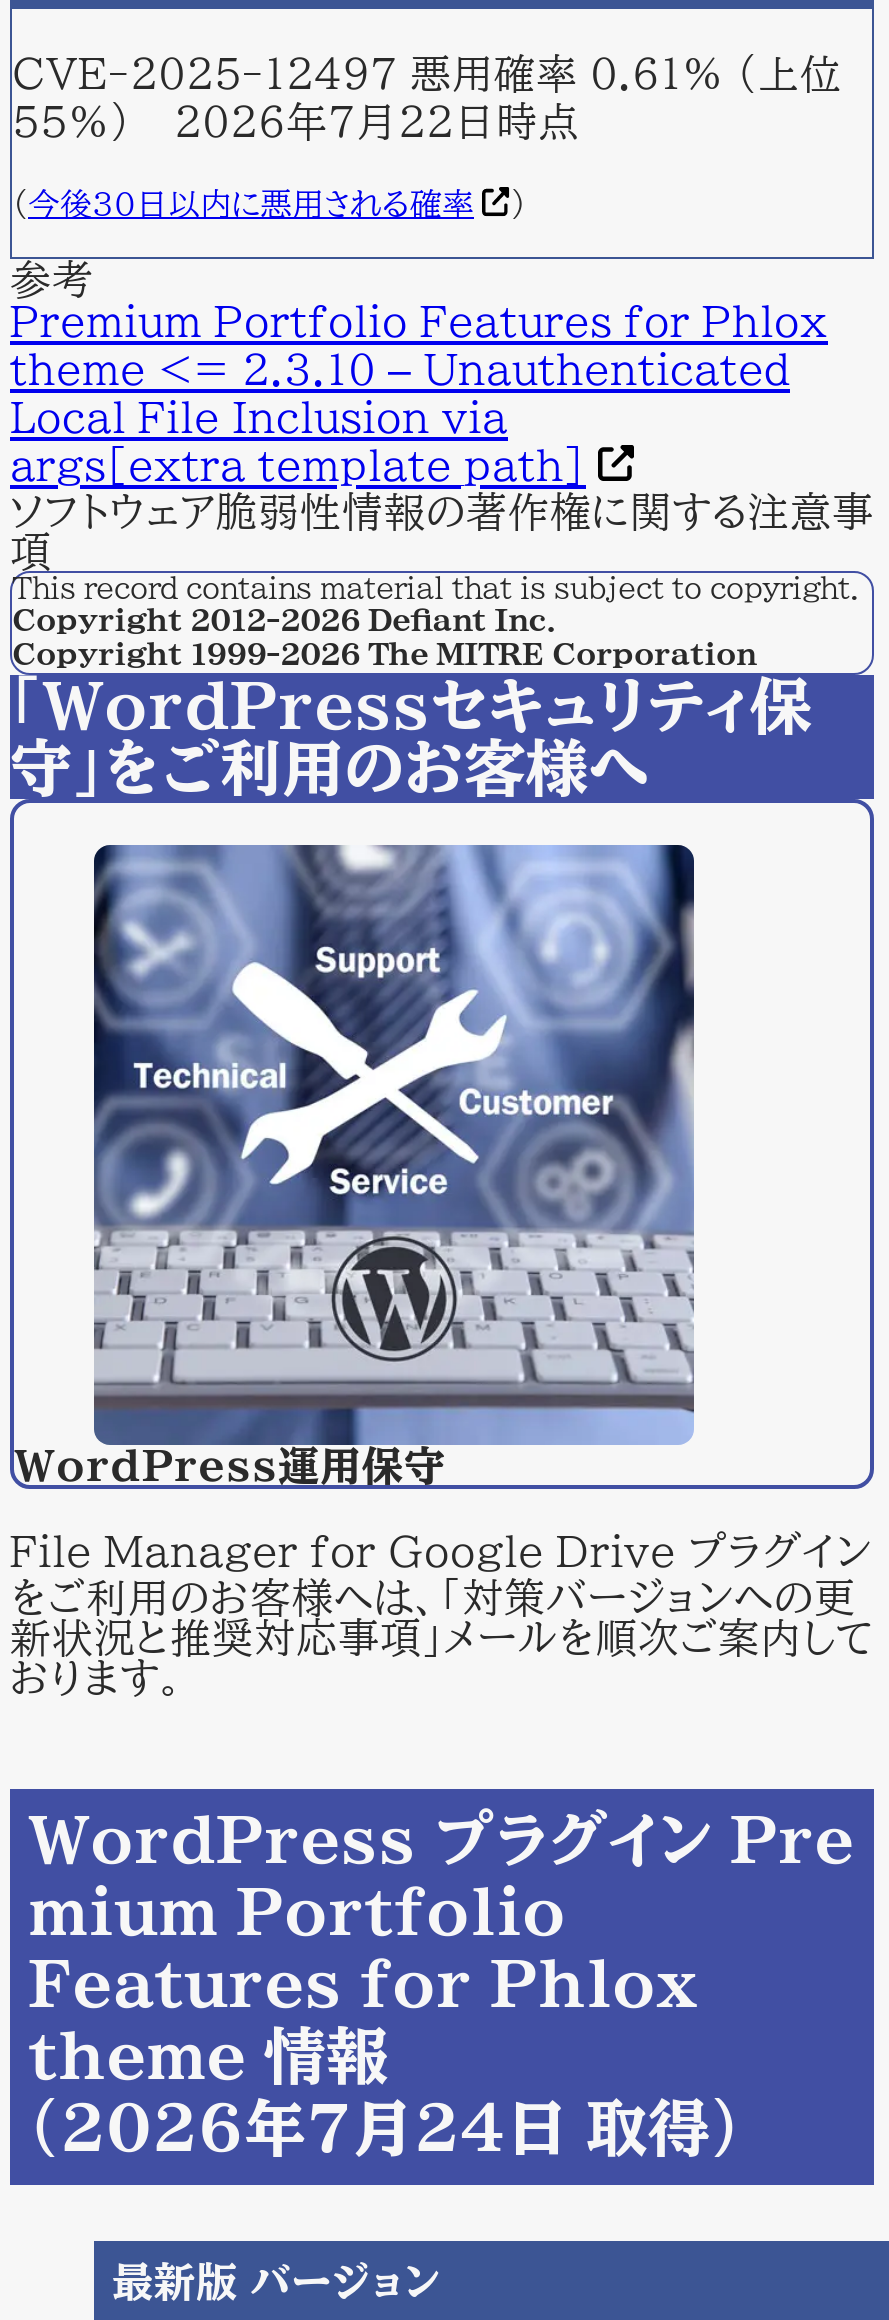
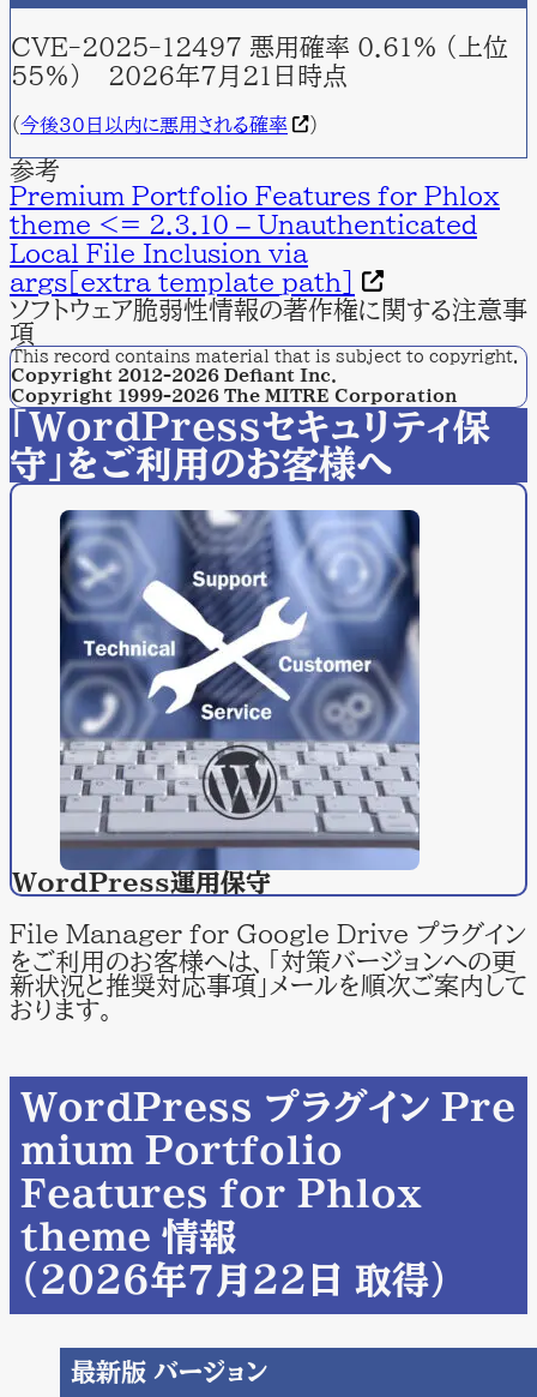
- 55%） 2026年7月22日時点
+ 55%） 2026年7月21日時点

- （2026年7月24日 取得）
+ （2026年7月22日 取得）
